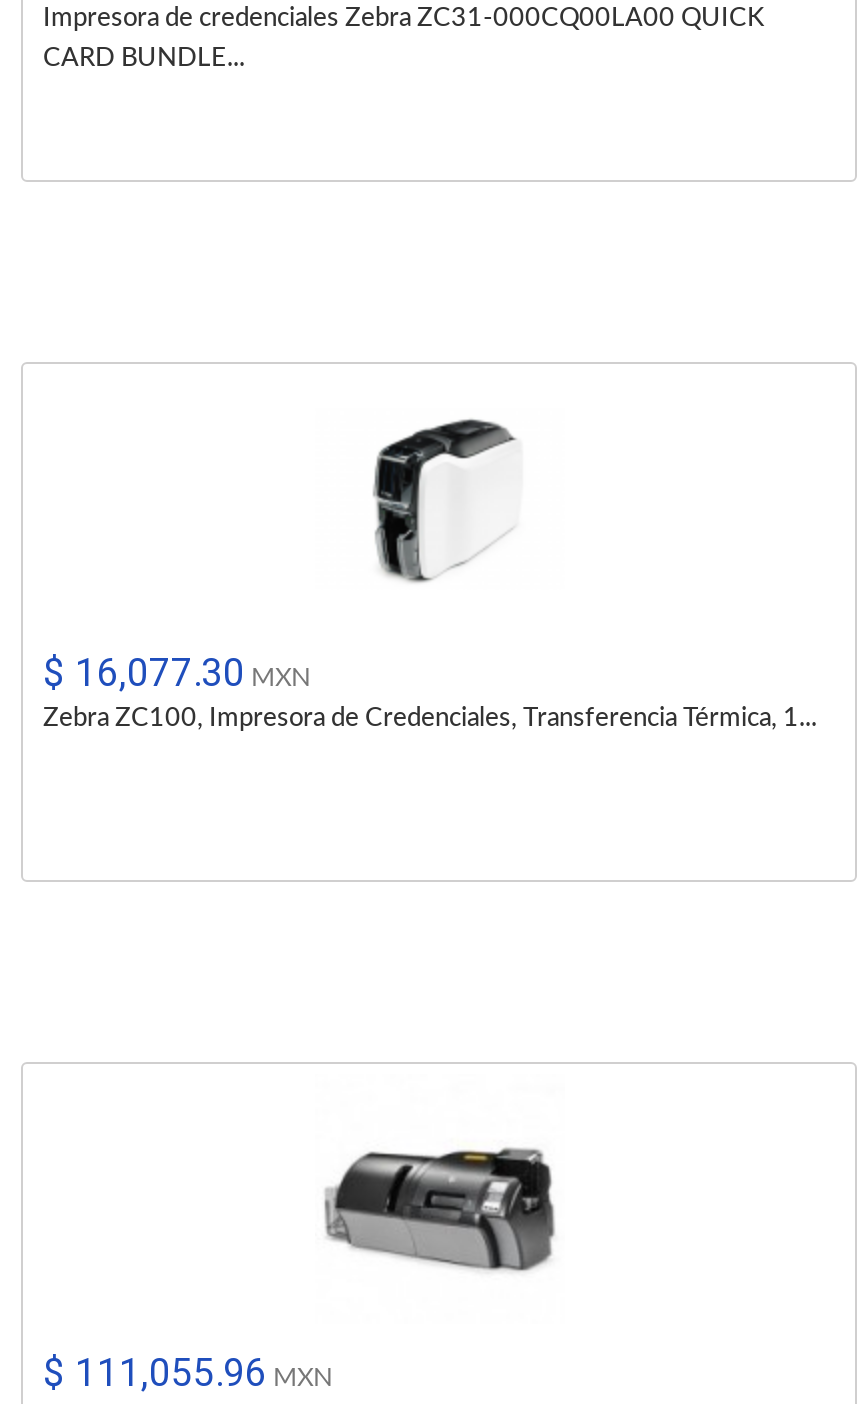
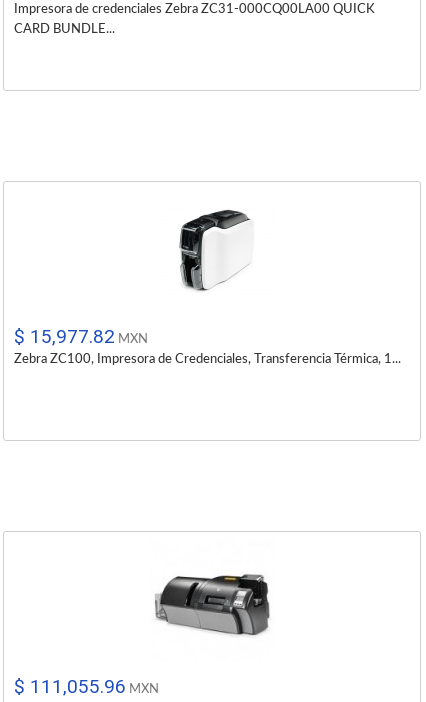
- $ 16,077.30 MXN
+ $ 15,977.82 MXN
